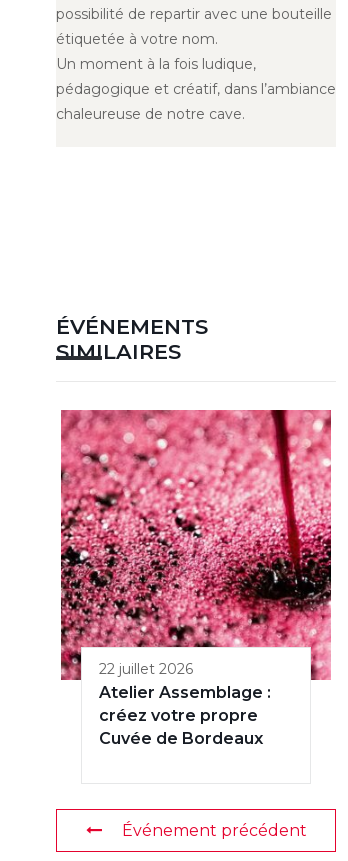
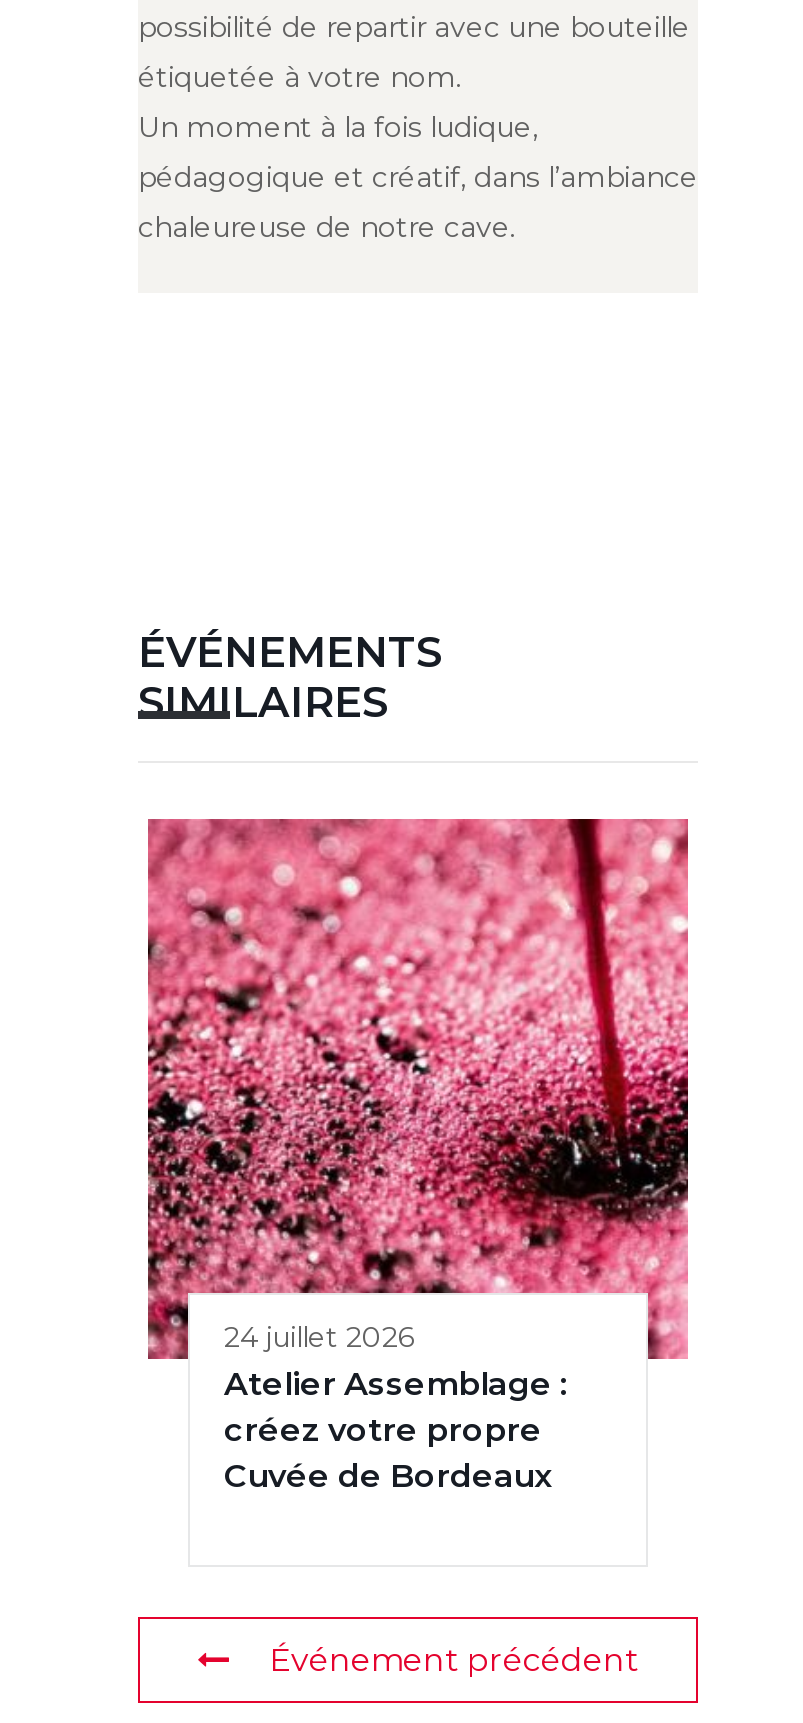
- 22 juillet 2026
+ 24 juillet 2026
